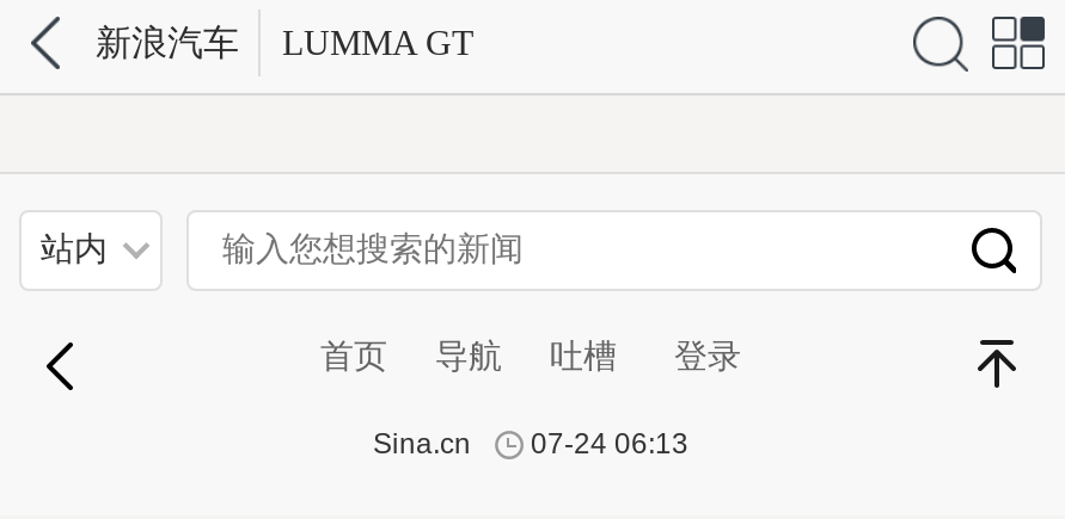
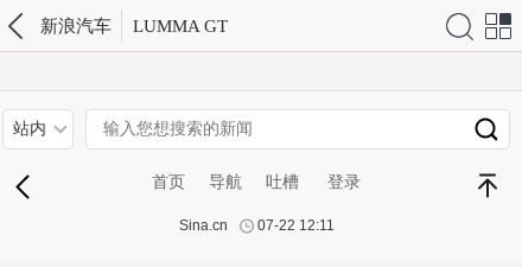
- Sina.cn 07-24 06:13
+ Sina.cn 07-22 12:11
